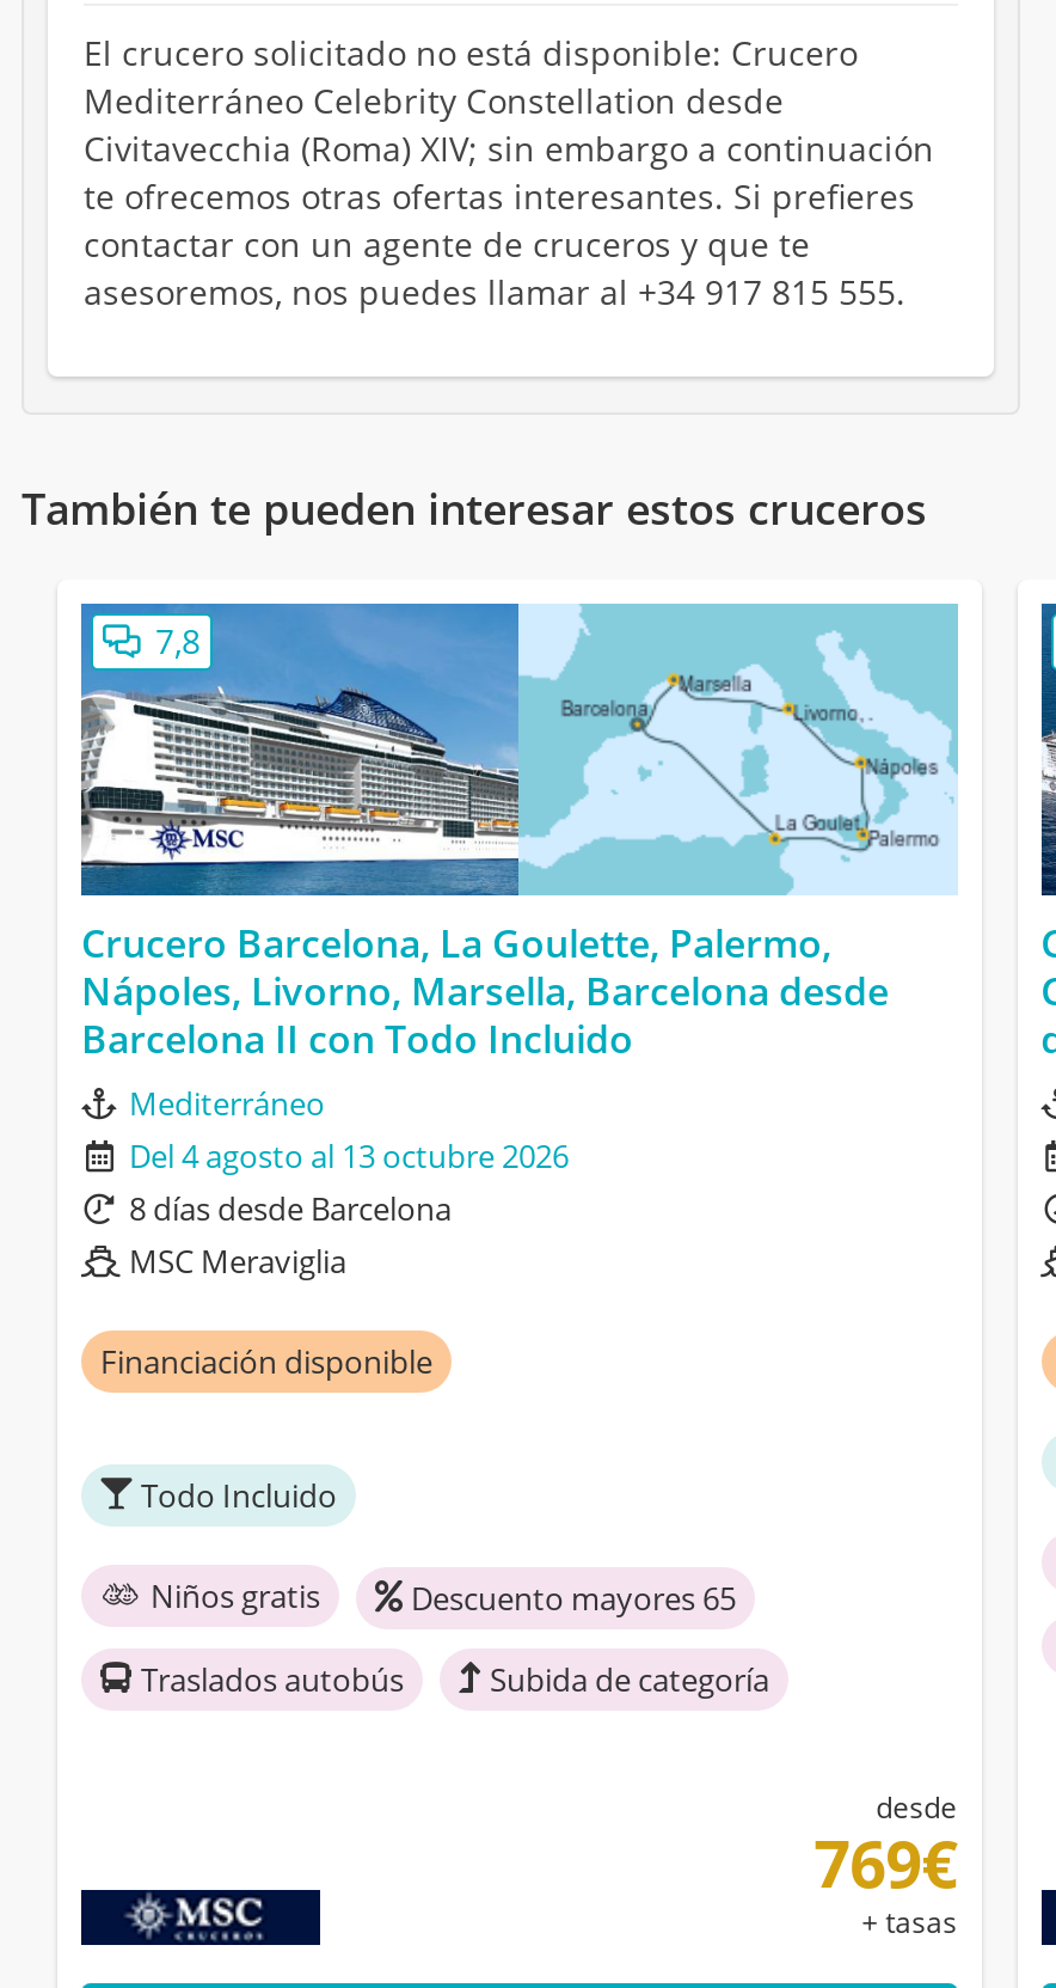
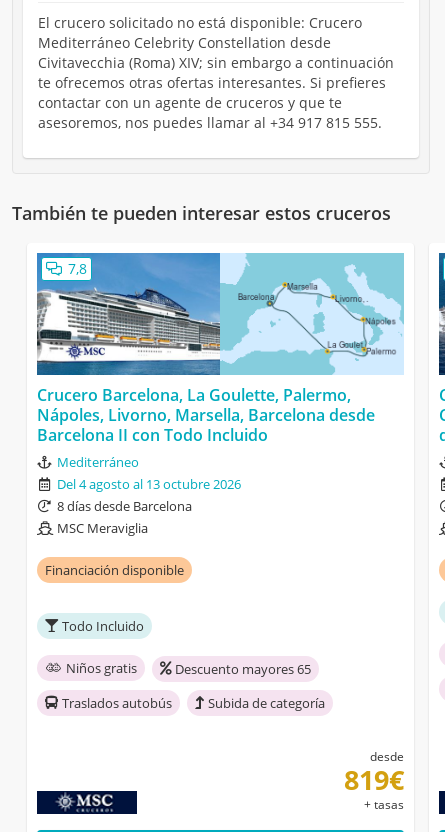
- 769€
+ 819€
